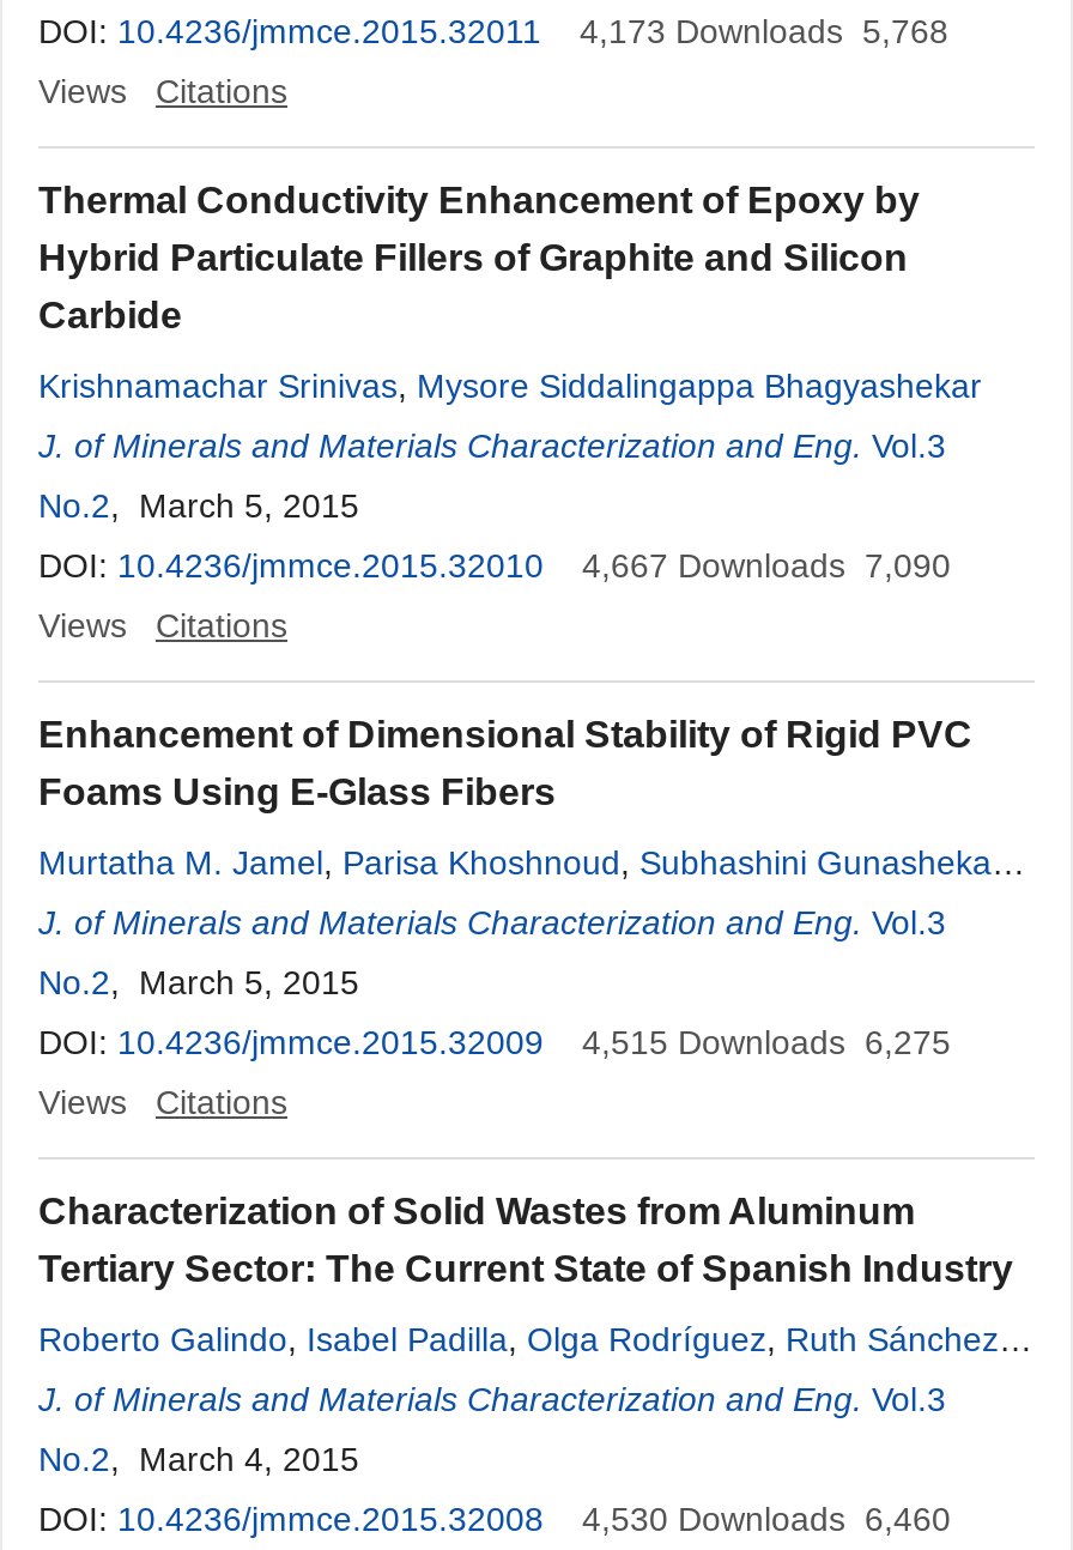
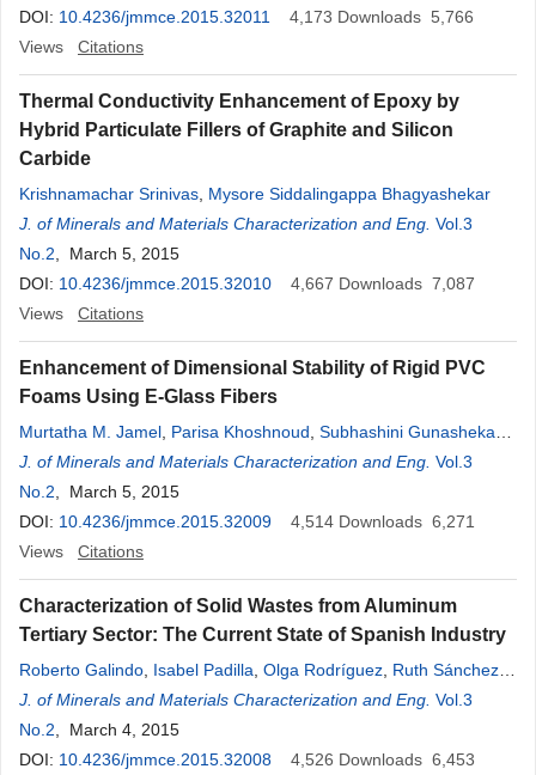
- DOI: 10.4236/jmmce.2015.32011 4,173 Downloads 5,768
+ DOI: 10.4236/jmmce.2015.32011 4,173 Downloads 5,766

- DOI: 10.4236/jmmce.2015.32010 4,667 Downloads 7,090
+ DOI: 10.4236/jmmce.2015.32010 4,667 Downloads 7,087

- DOI: 10.4236/jmmce.2015.32009 4,515 Downloads 6,275
+ DOI: 10.4236/jmmce.2015.32009 4,514 Downloads 6,271

- DOI: 10.4236/jmmce.2015.32008 4,530 Downloads 6,460
+ DOI: 10.4236/jmmce.2015.32008 4,526 Downloads 6,453
